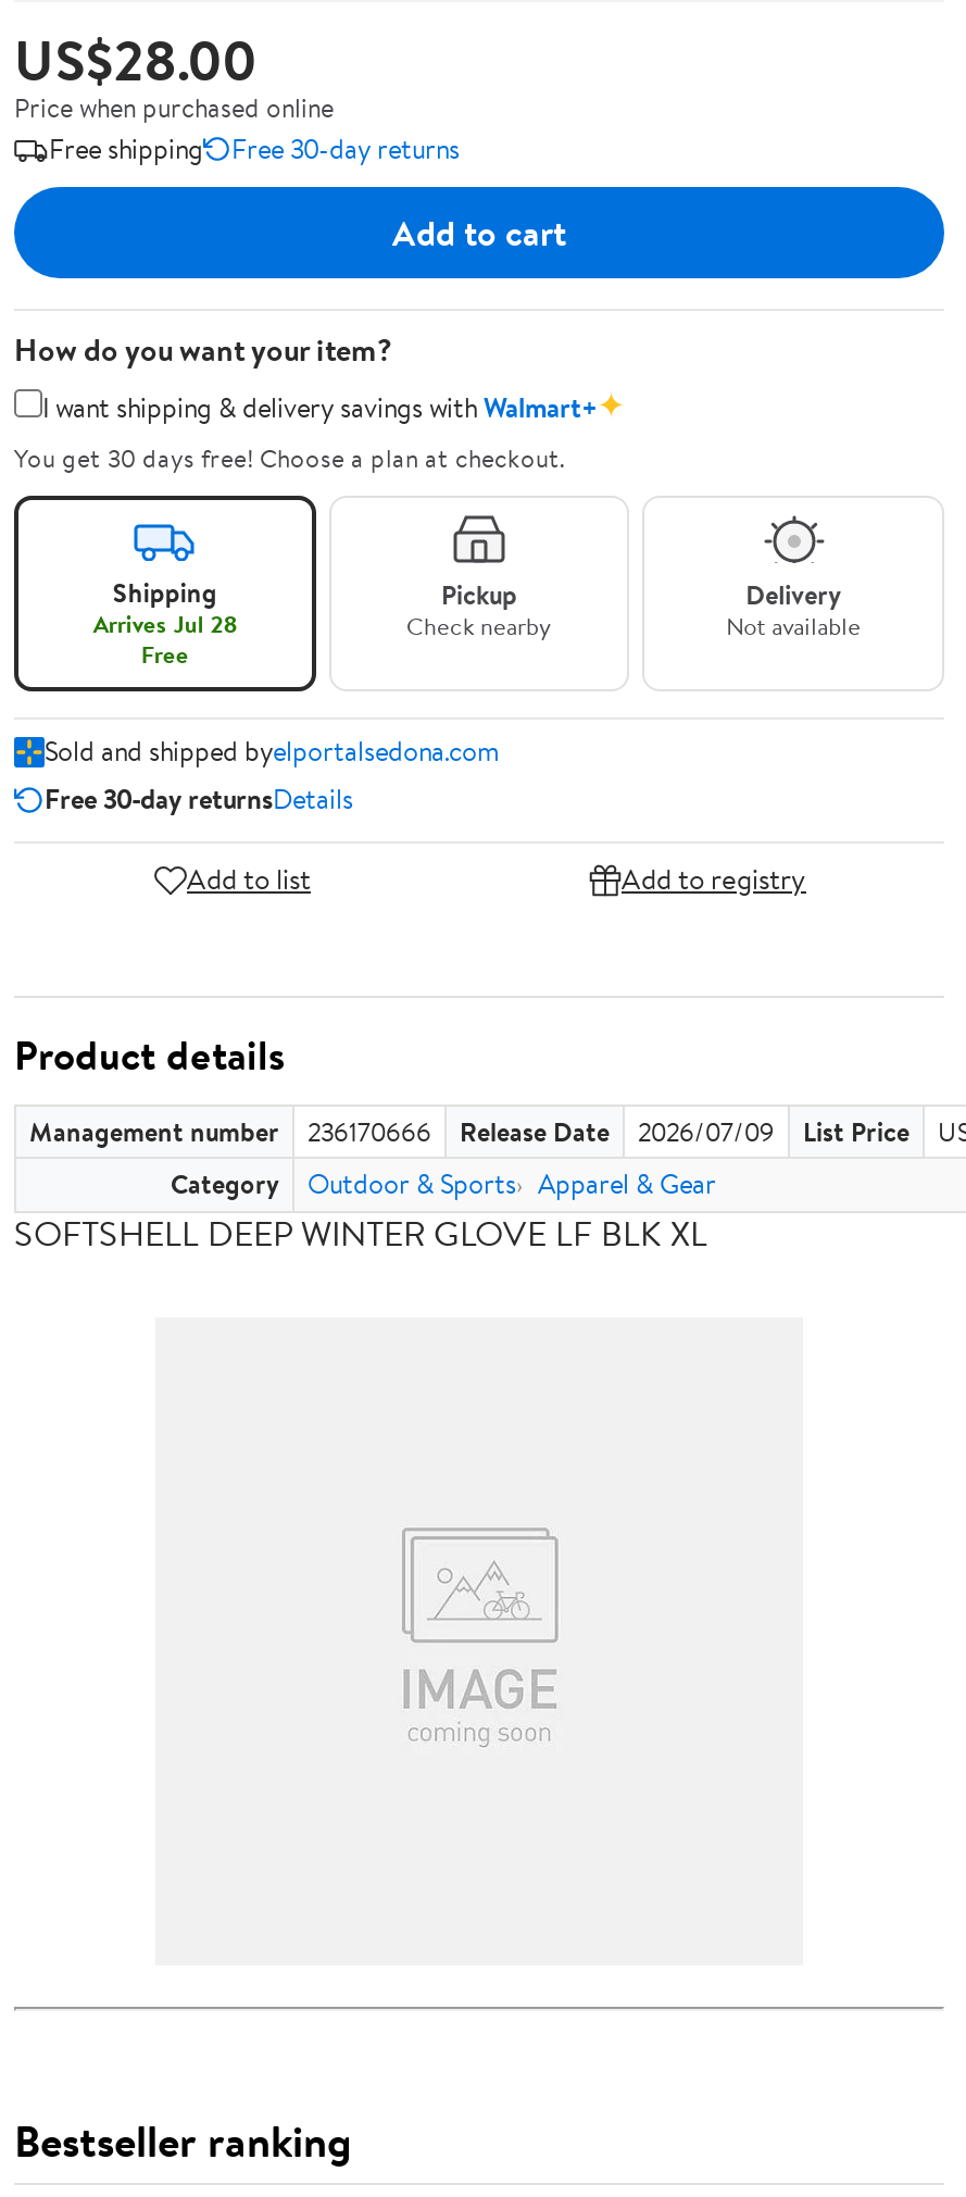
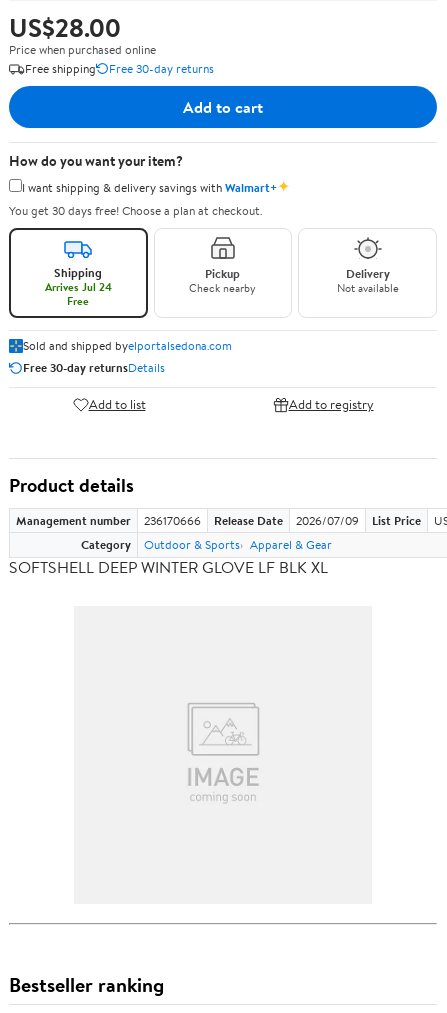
- Arrives Jul 28
+ Arrives Jul 24
